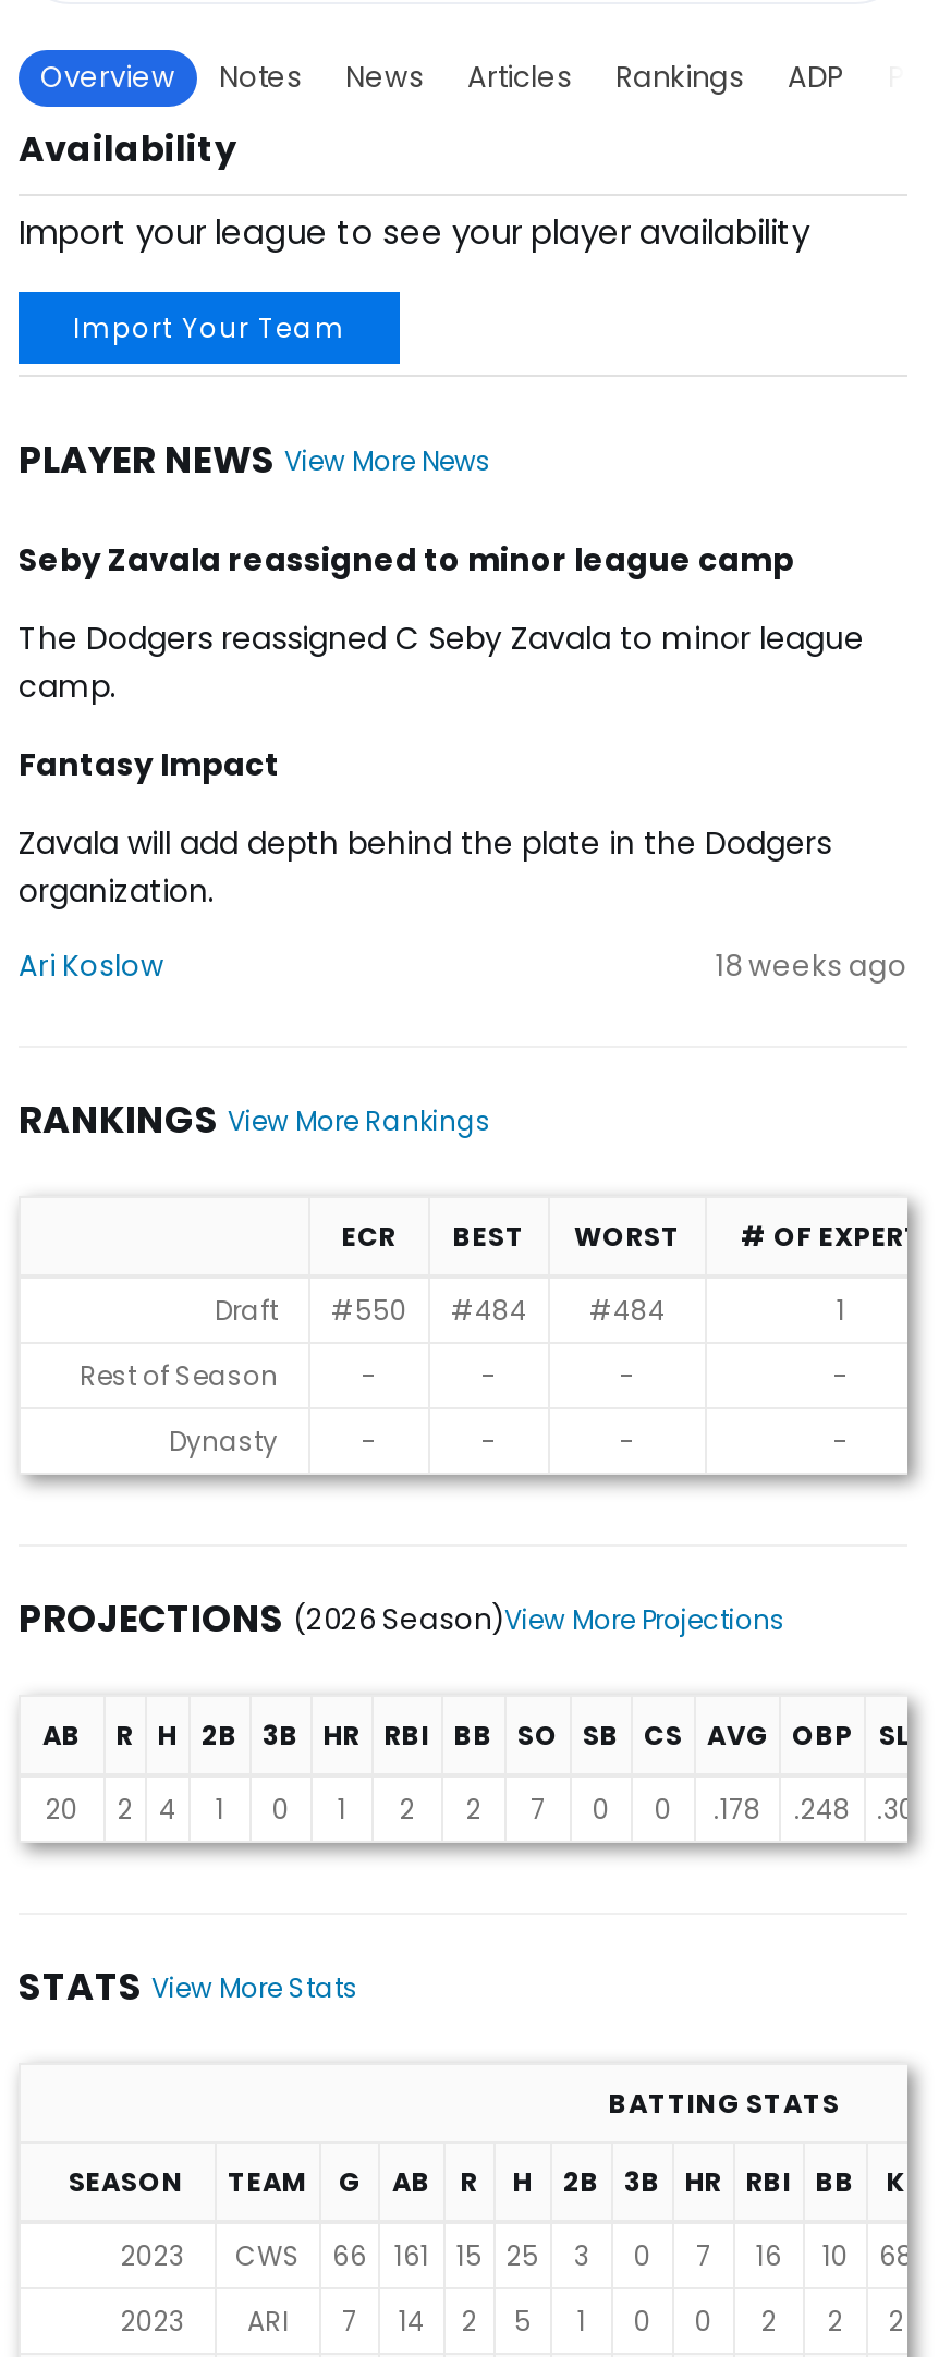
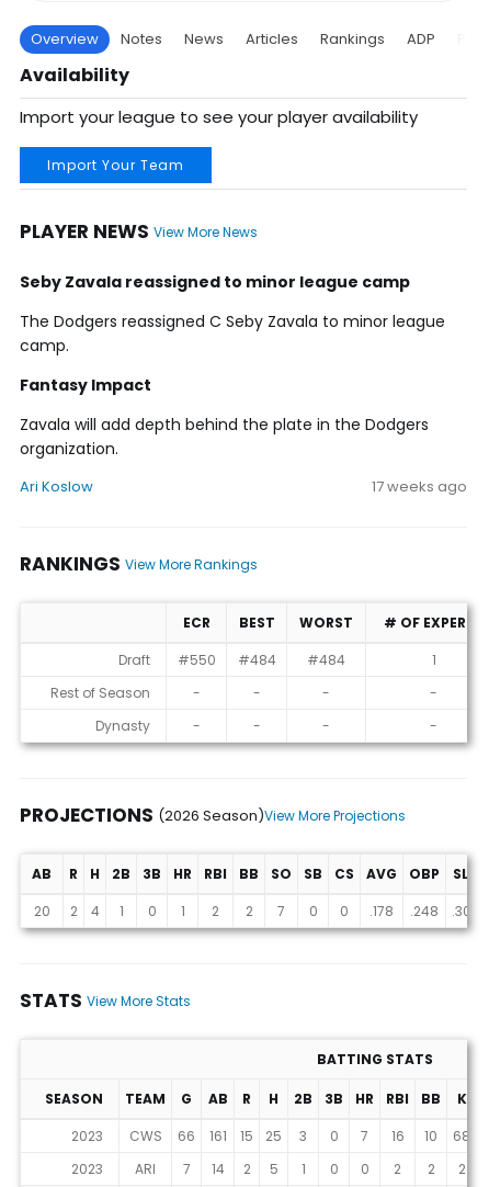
- 18 weeks ago
+ 17 weeks ago
